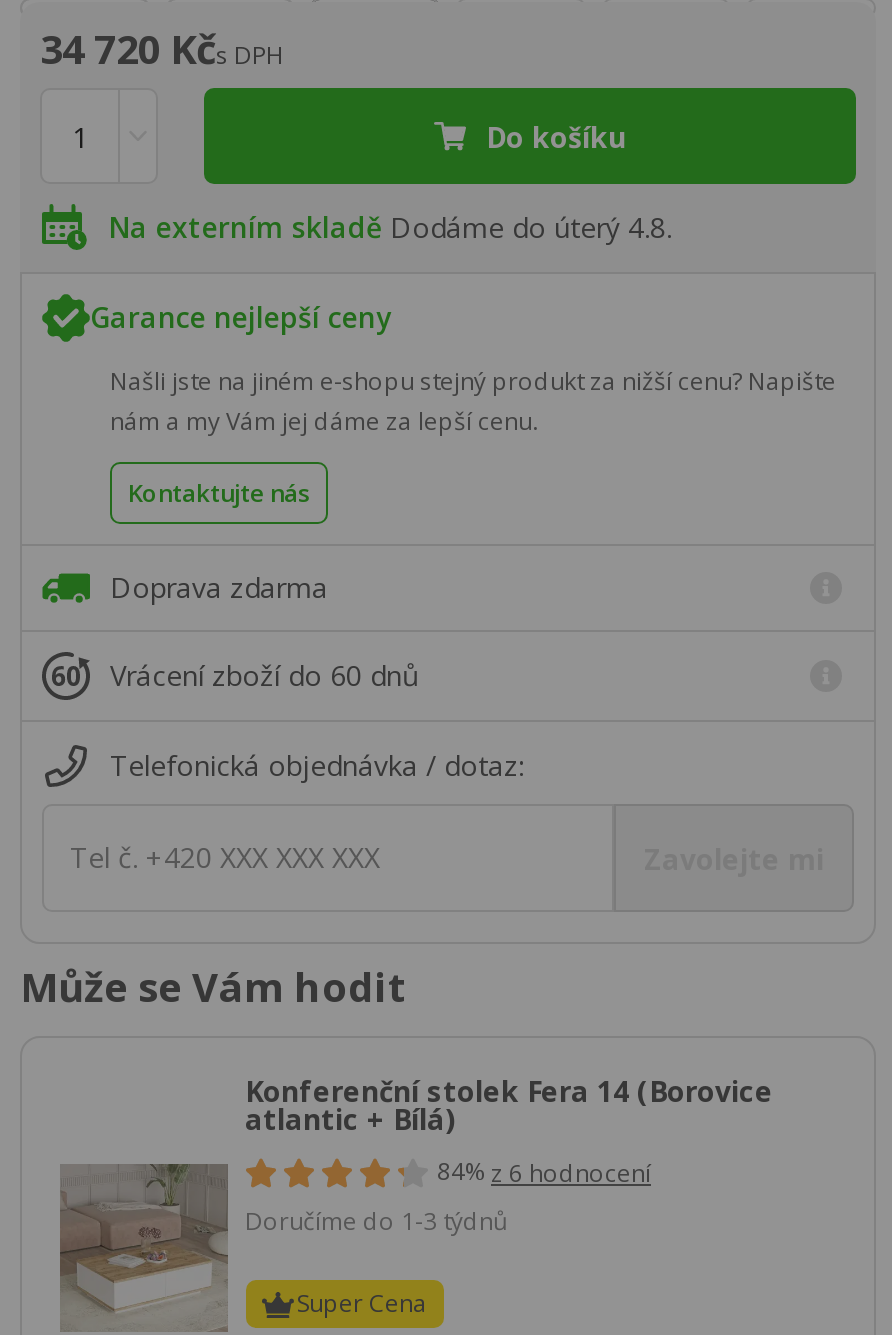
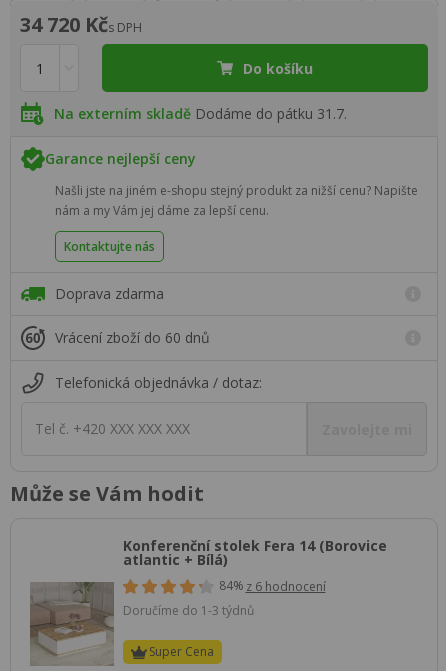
- Na externím skladě Dodáme do úterý 4.8.
+ Na externím skladě Dodáme do pátku 31.7.
